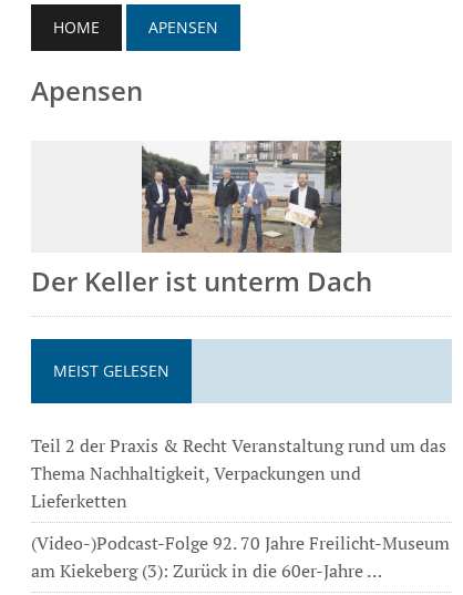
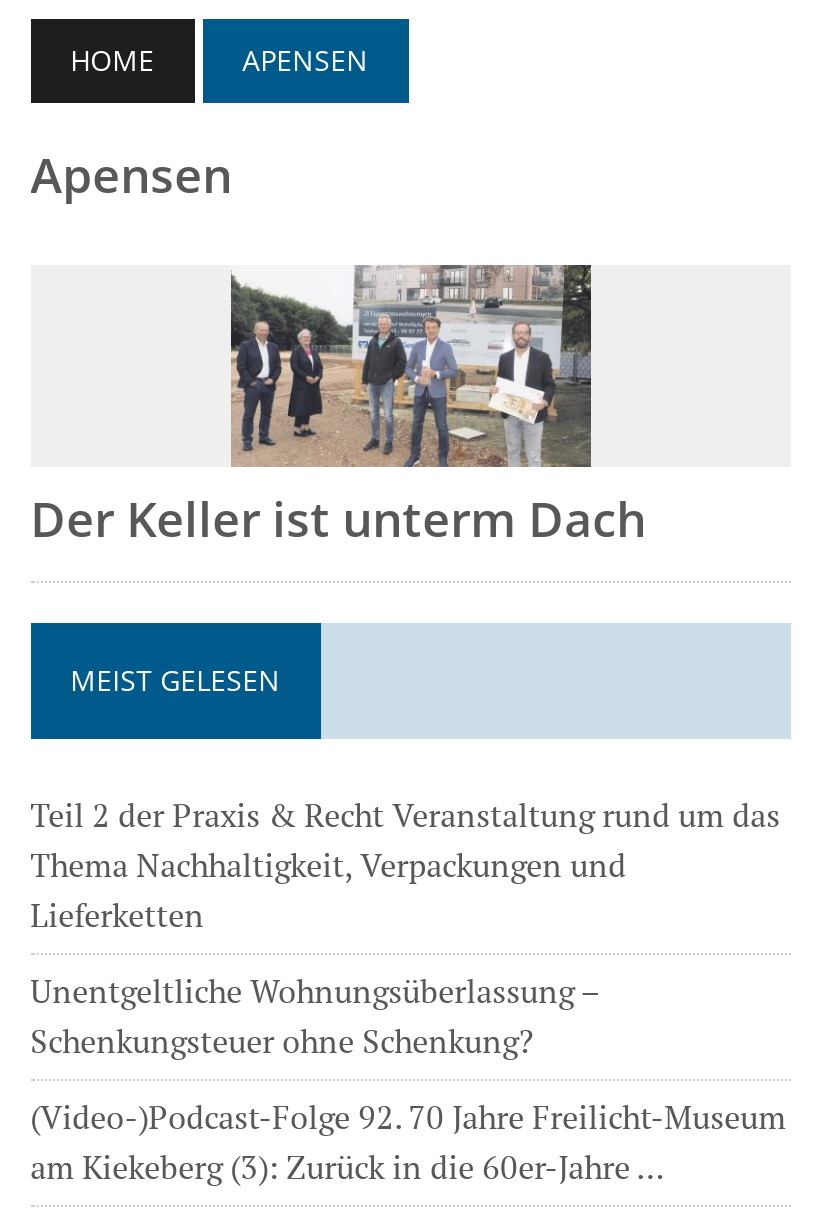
+ Unentgeltliche Wohnungsüberlassung –
+ Schenkungsteuer ohne Schenkung?
